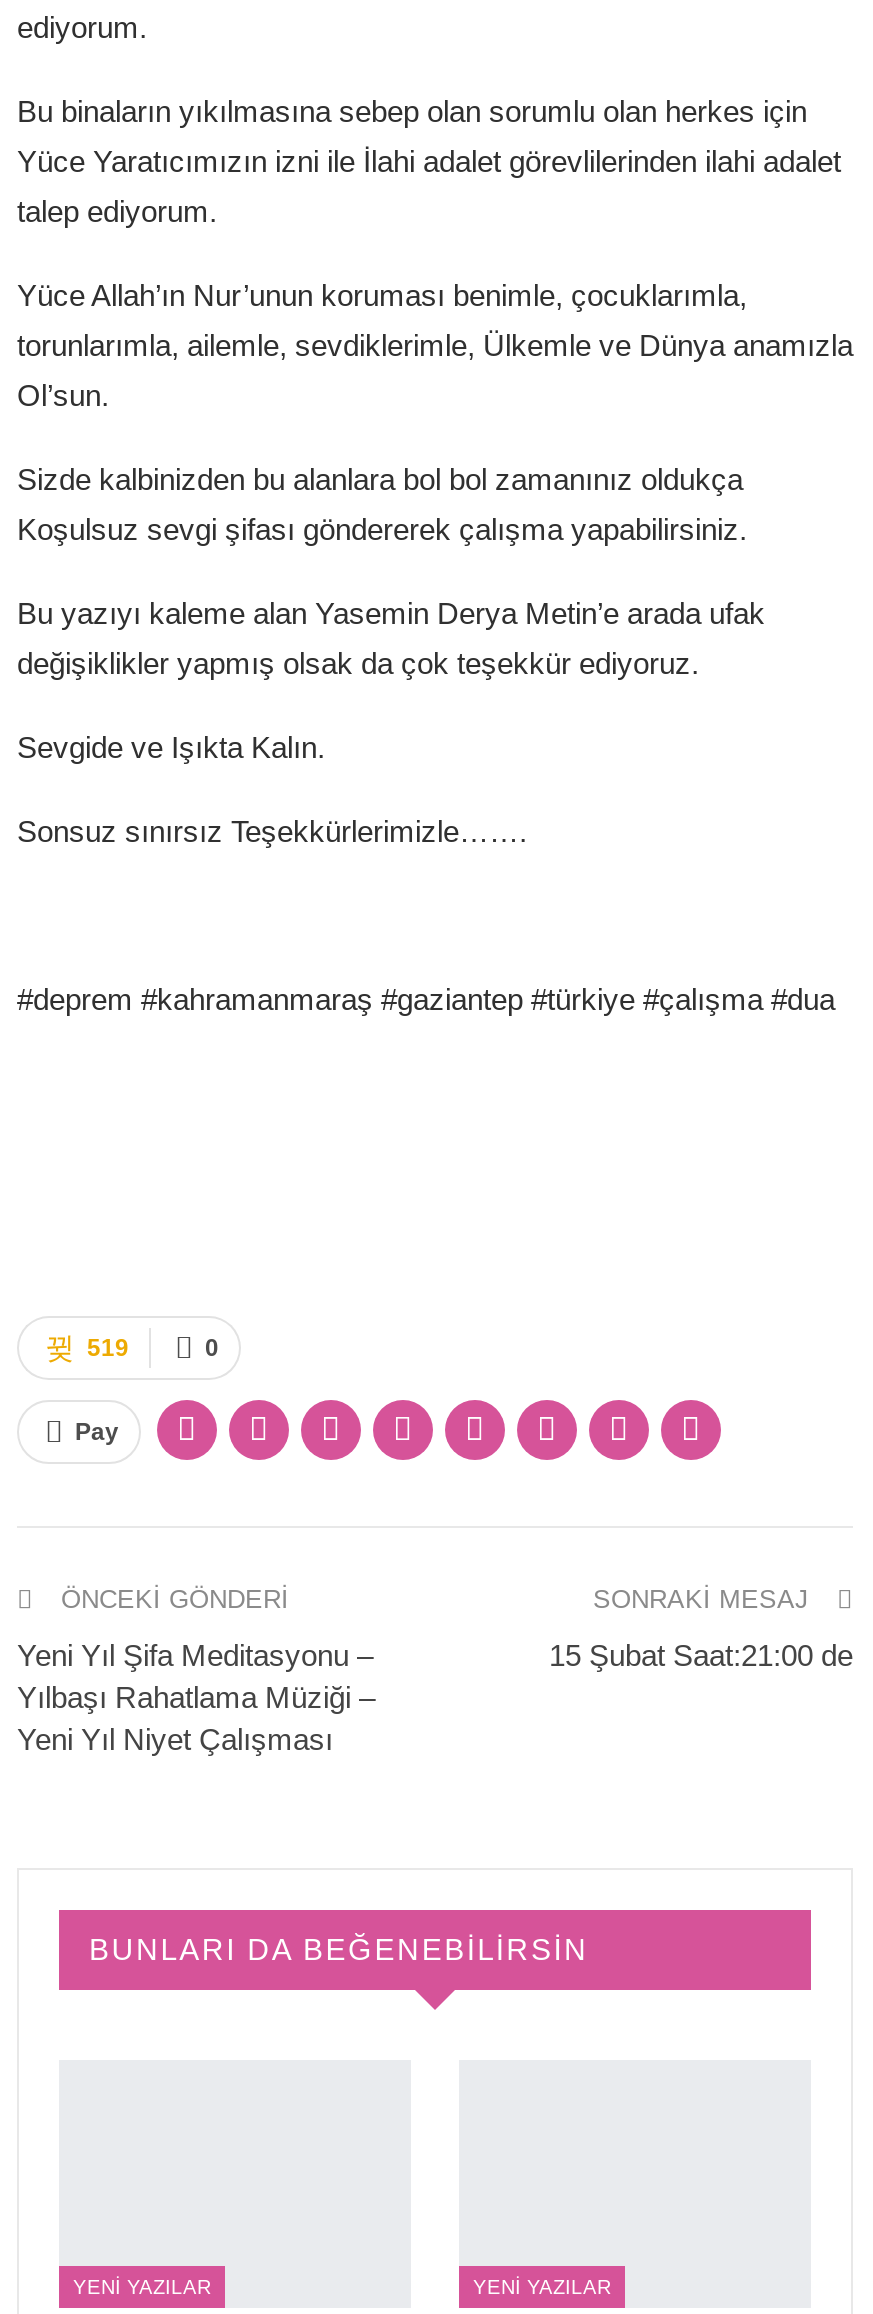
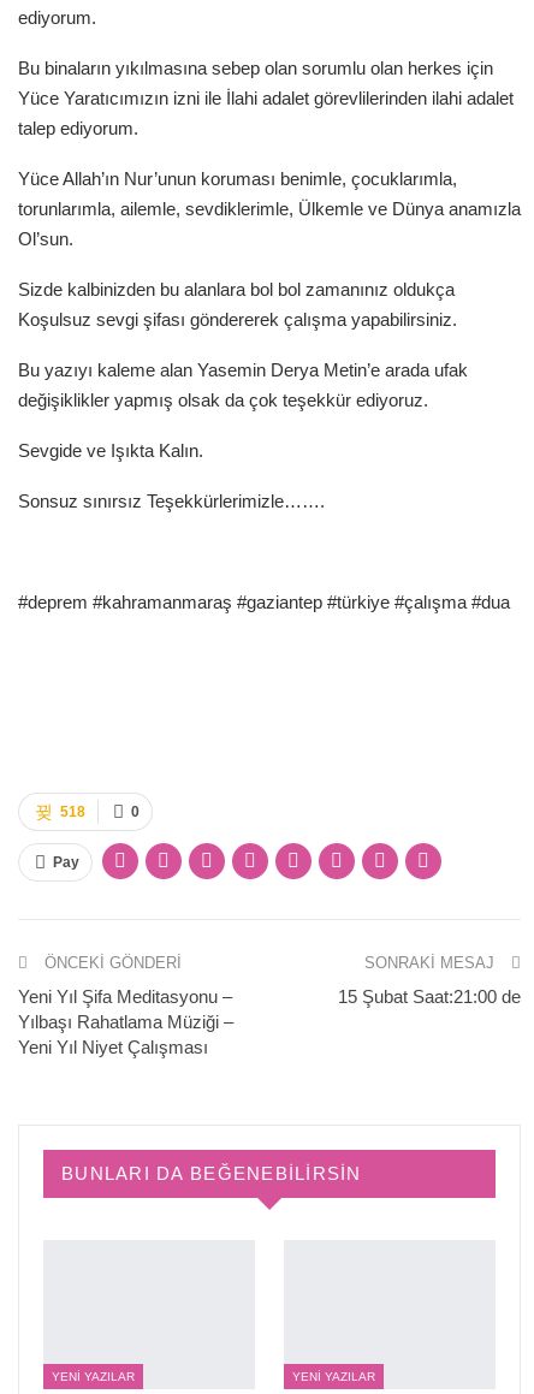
- 519
+ 518
